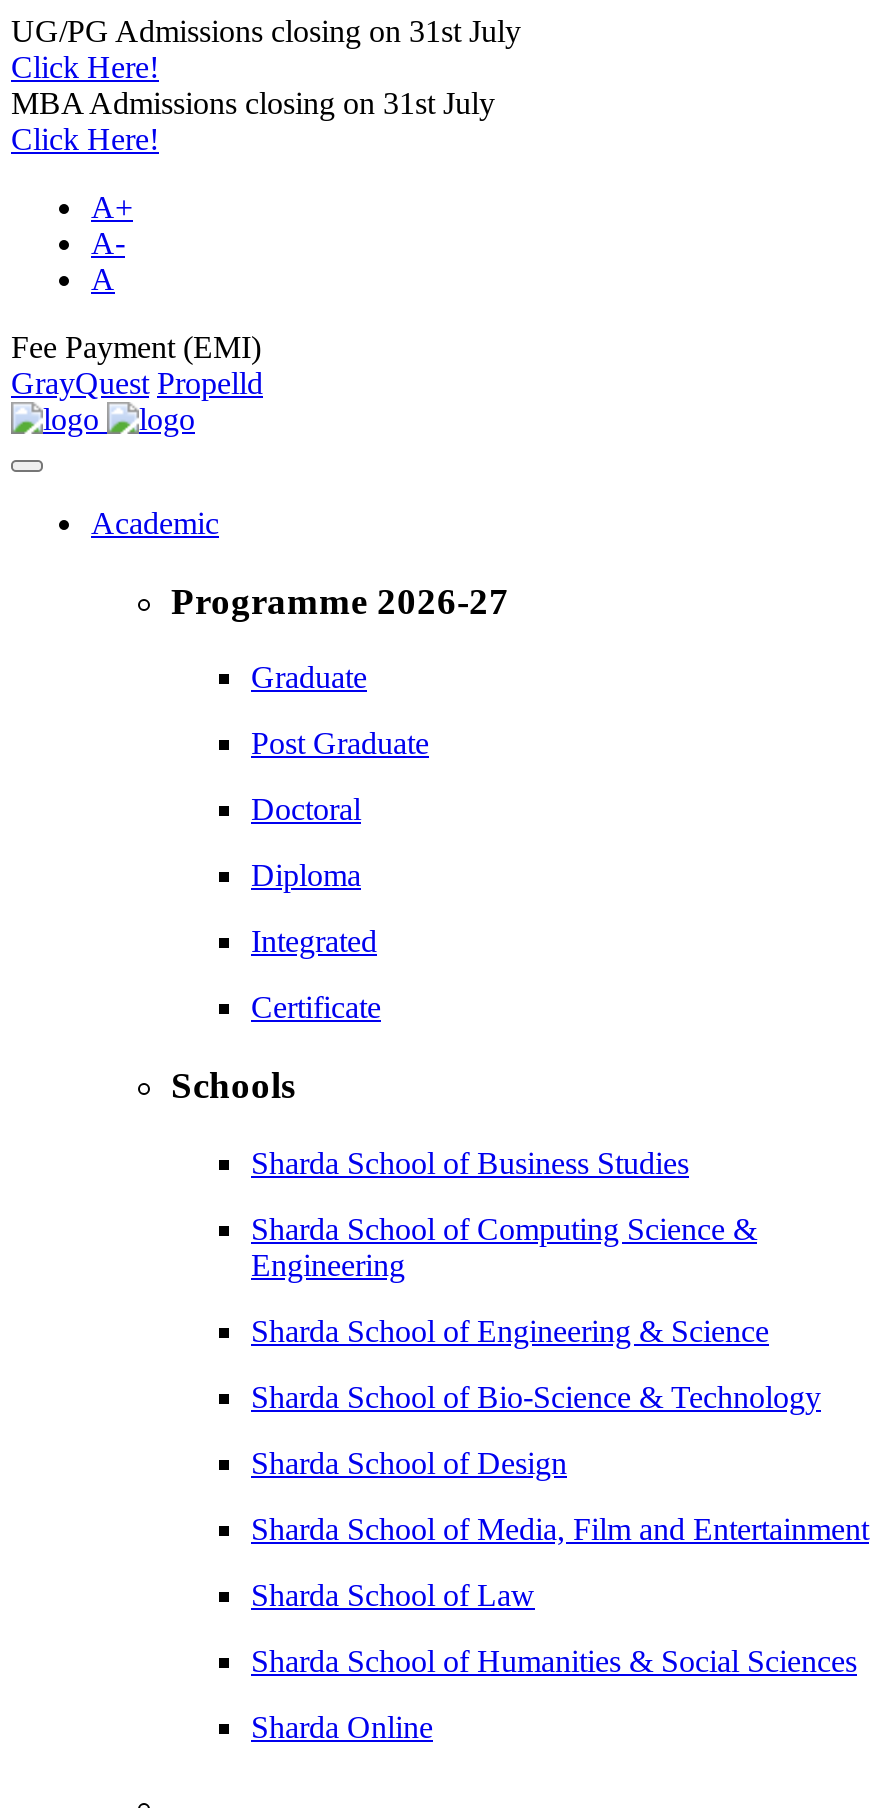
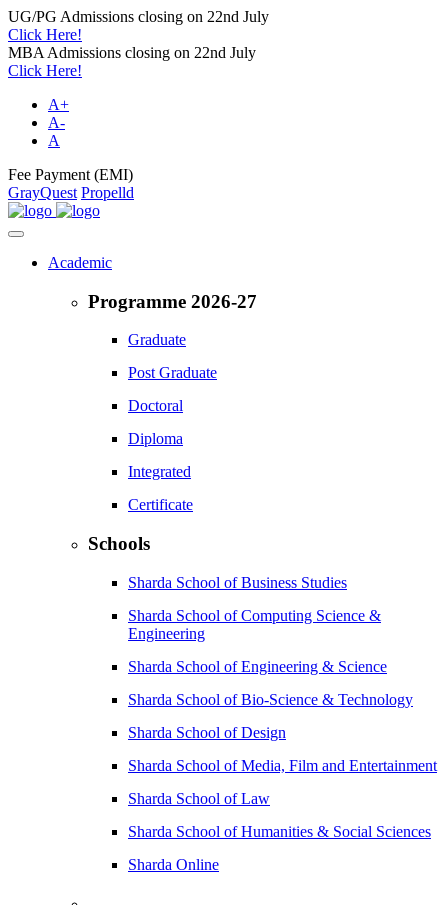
- UG/PG Admissions closing on 31st July
+ UG/PG Admissions closing on 22nd July

- MBA Admissions closing on 31st July
+ MBA Admissions closing on 22nd July
